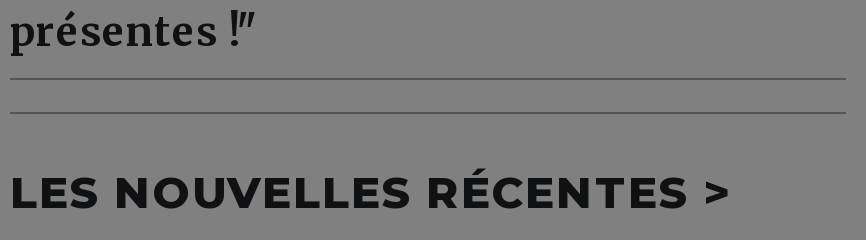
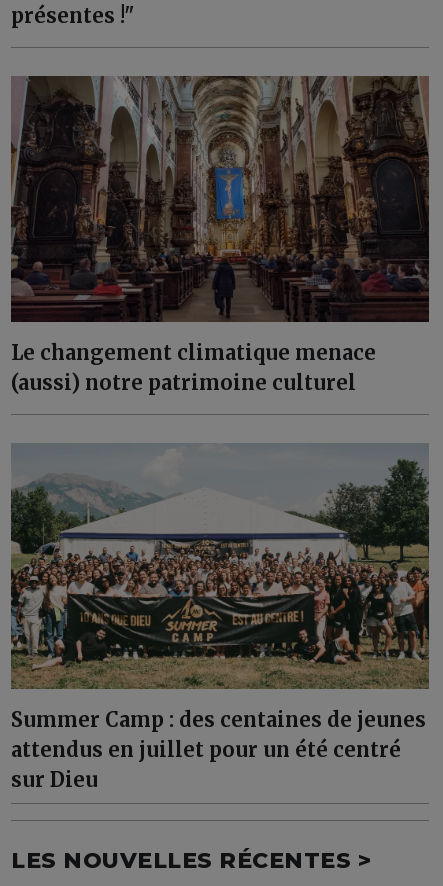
+ [image]
+ Le changement climatique menace
+ (aussi) notre patrimoine culturel

+ [image]
+ Summer Camp : des centaines de jeunes
+ attendus en juillet pour un été centré
+ sur Dieu
